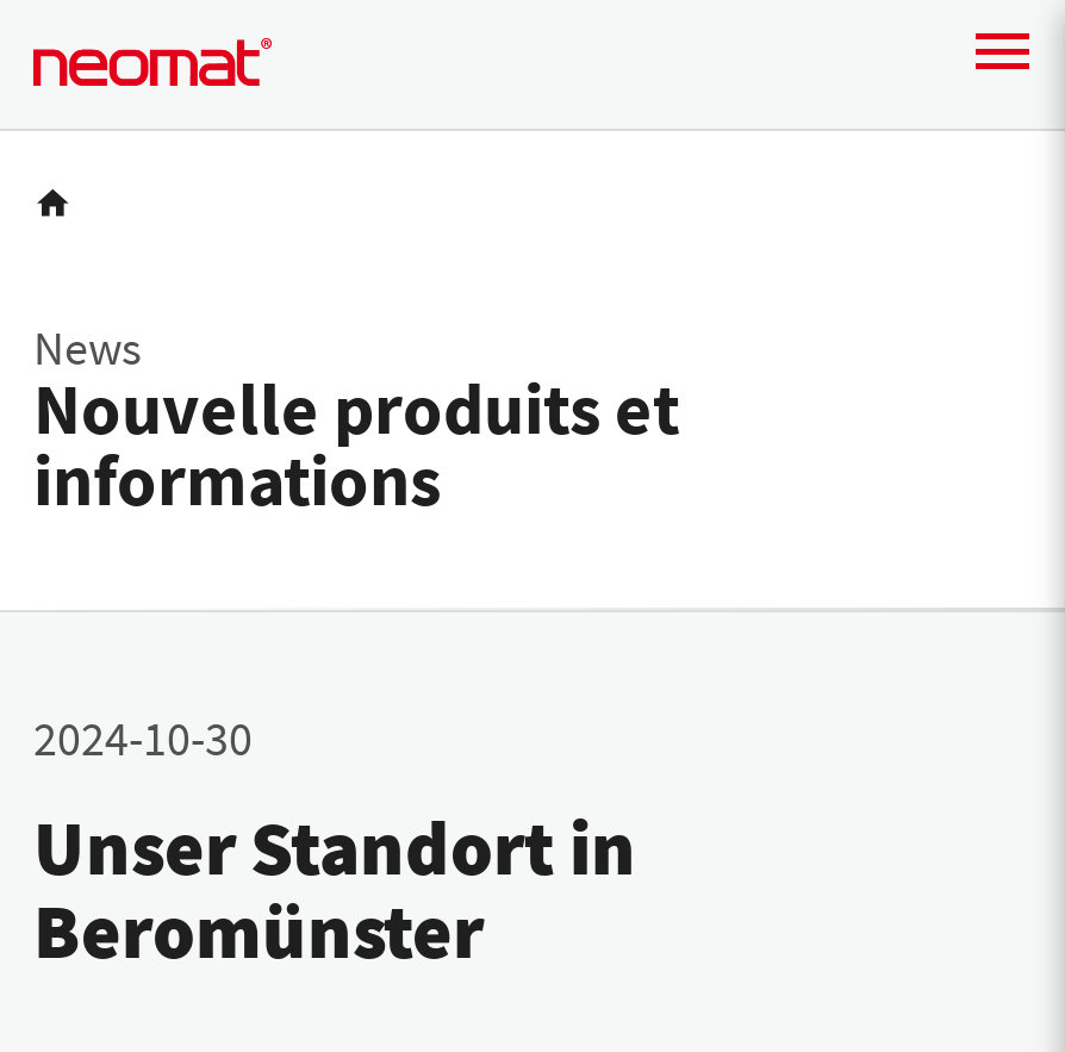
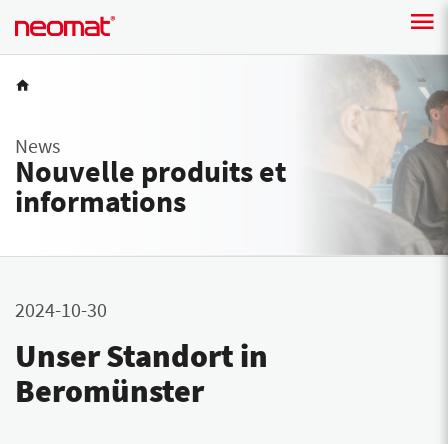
+ [image]
